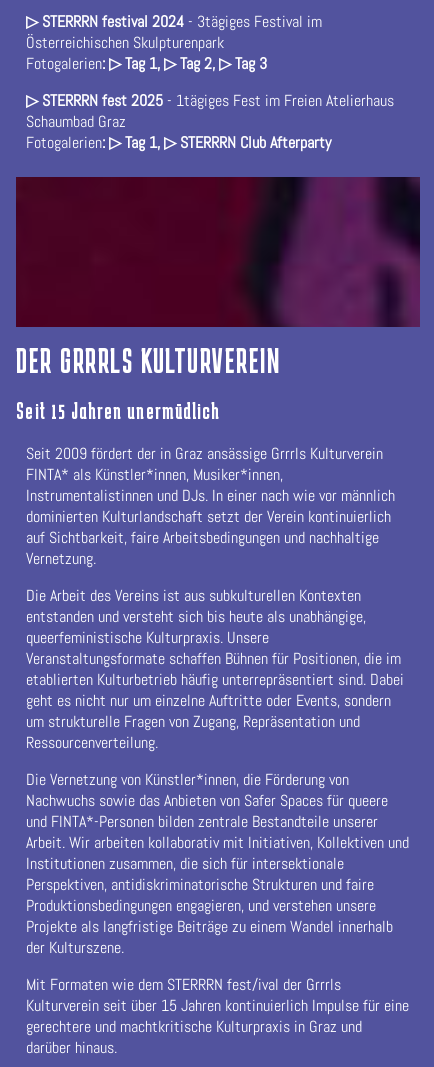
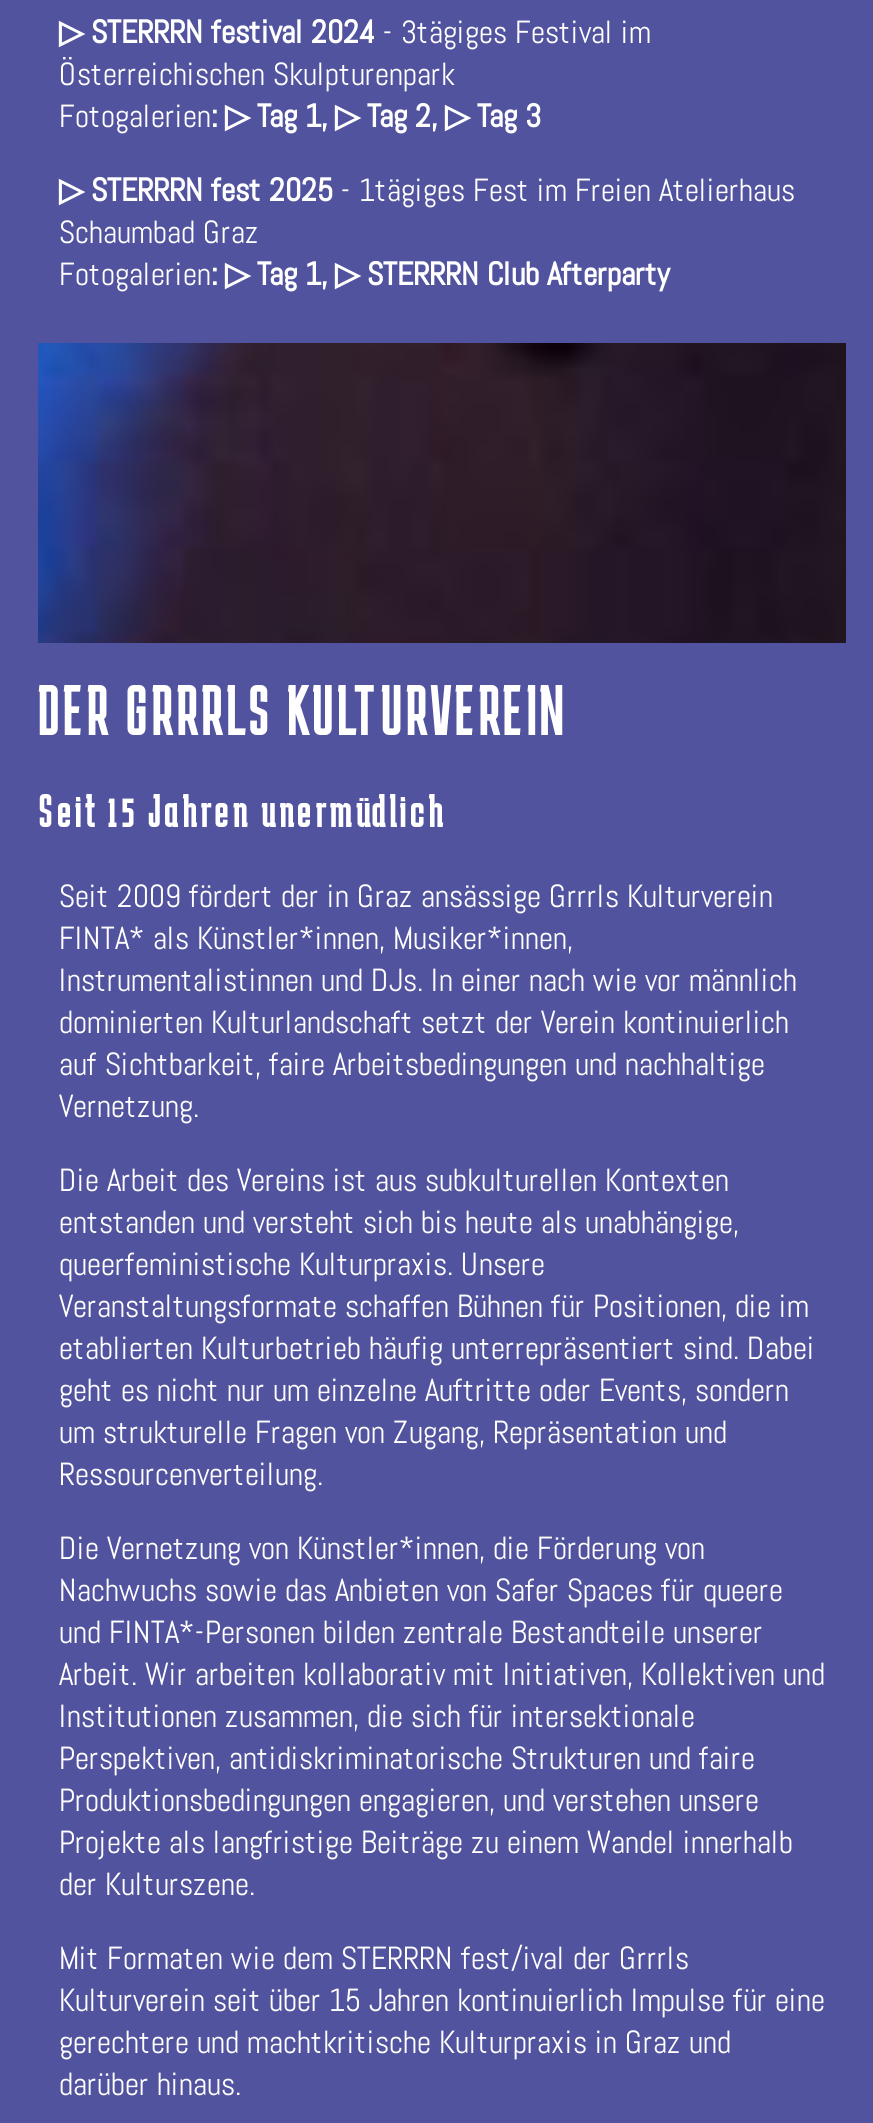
- [image]
+ [image]
